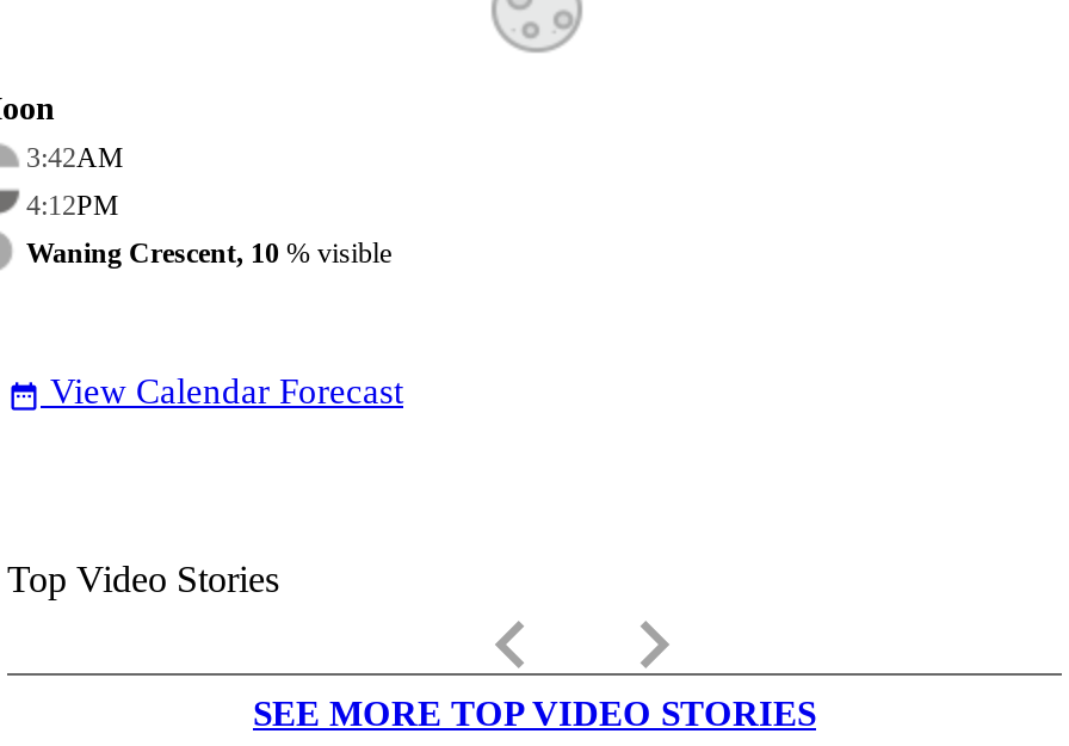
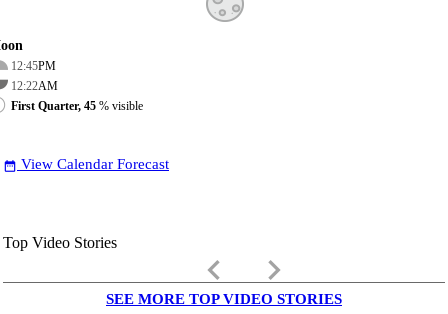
- 3:42AM
- 4:12PM
- Waning Crescent, 10% visible
+ 12:45PM
+ 12:22AM
+ First Quarter, 45% visible
